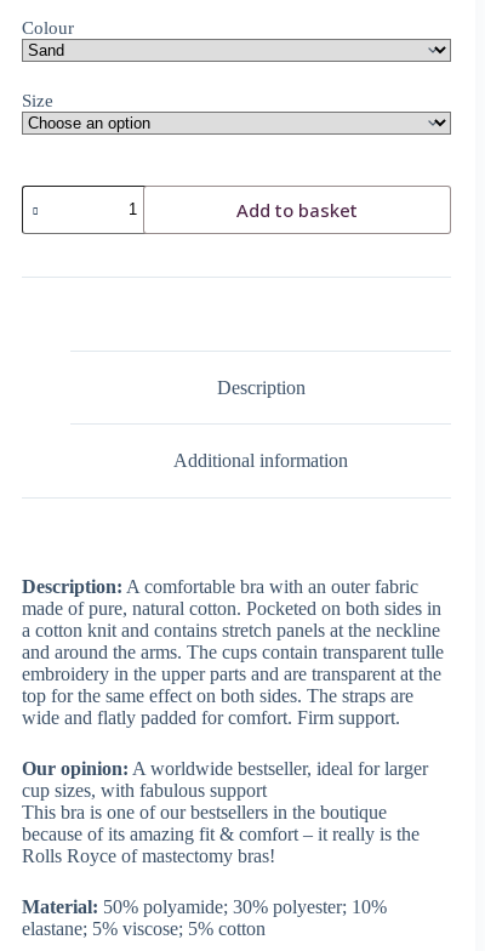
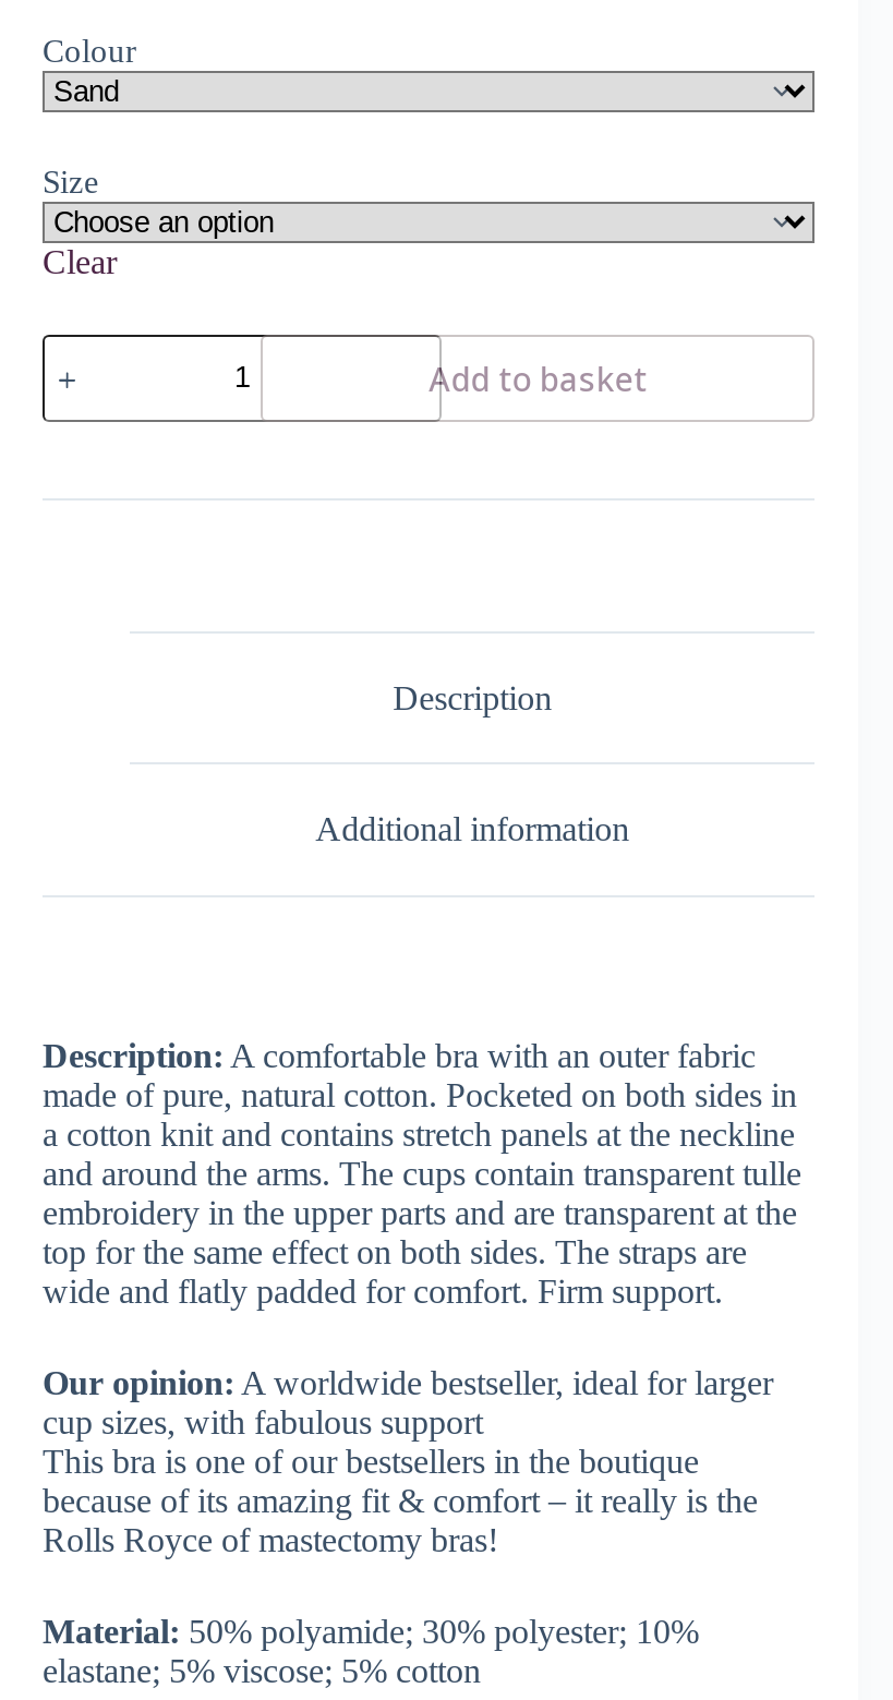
+ Clear
